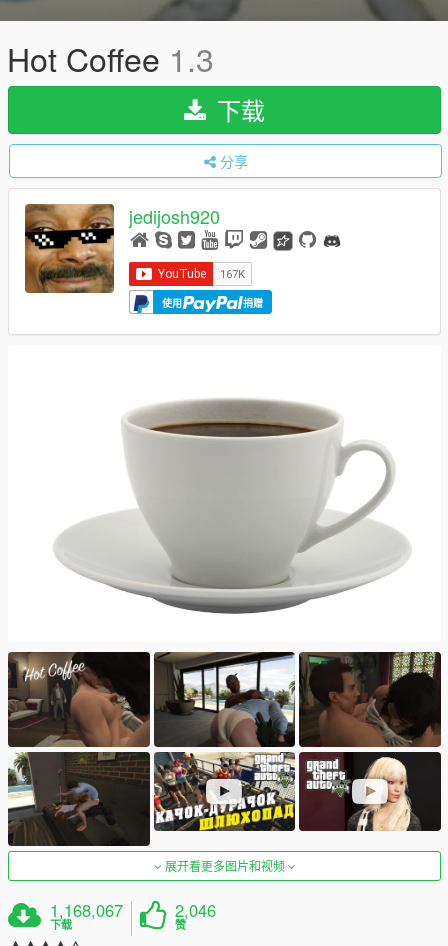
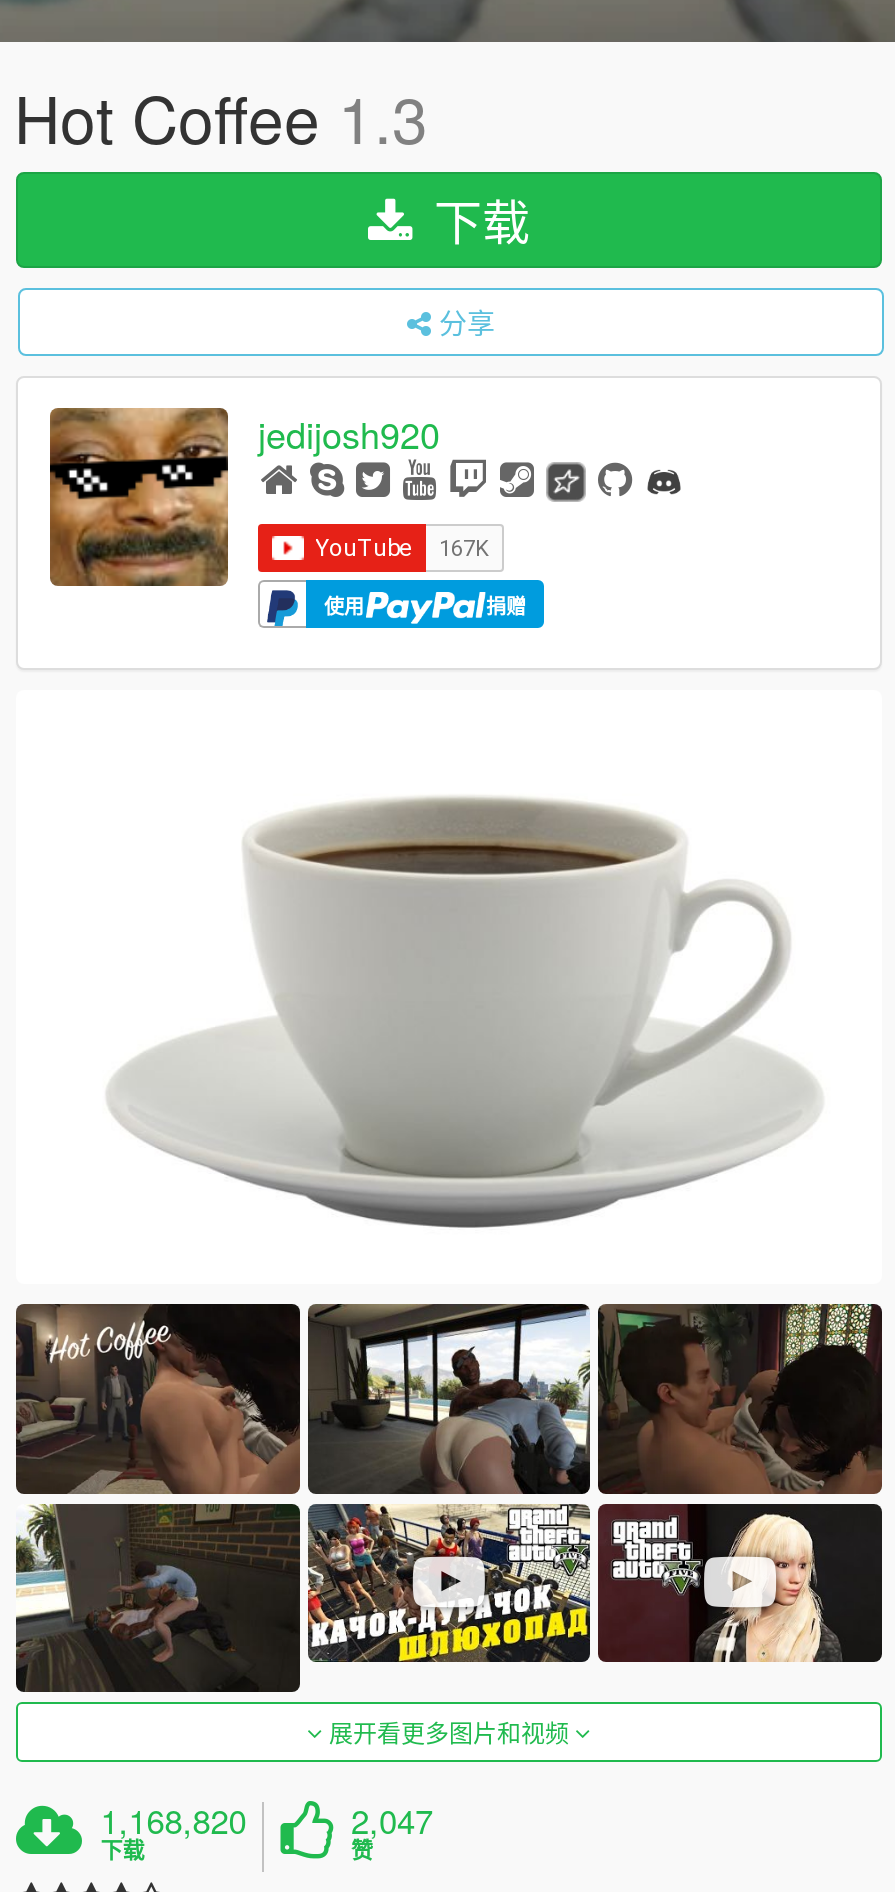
- 1,168,067
+ 1,168,820

- 2,046
+ 2,047
